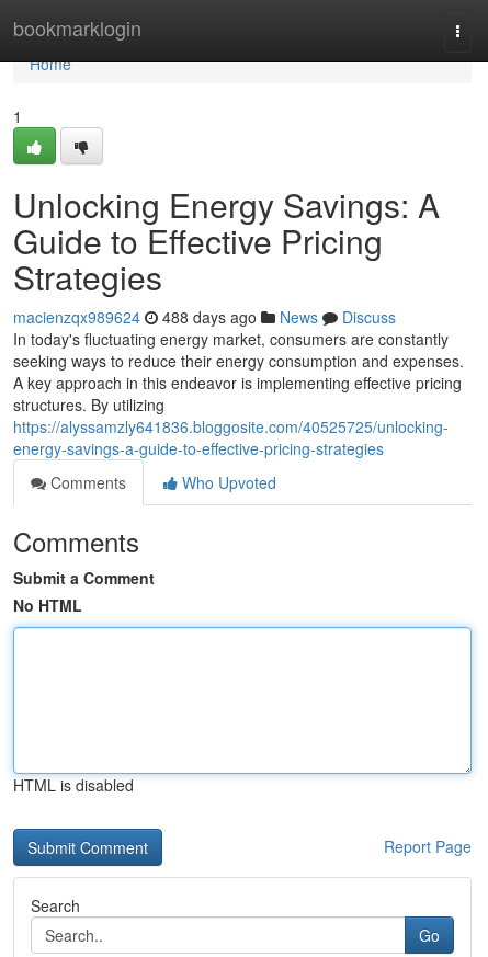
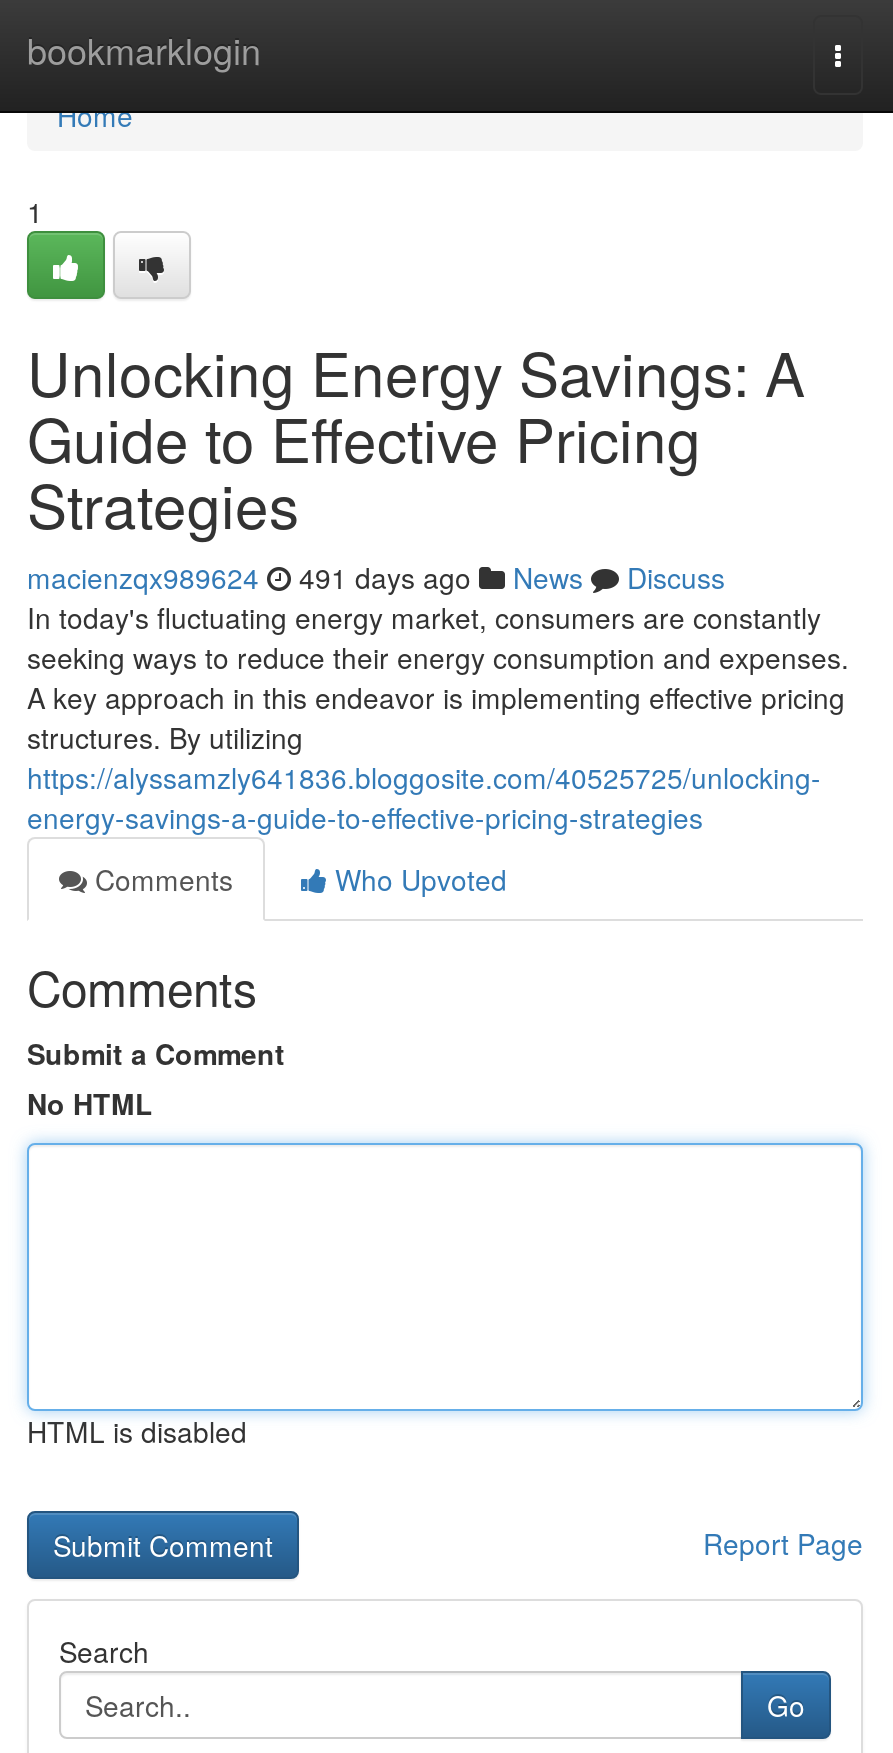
- macienzqx989624 488 days ago News Discuss
+ macienzqx989624 491 days ago News Discuss
